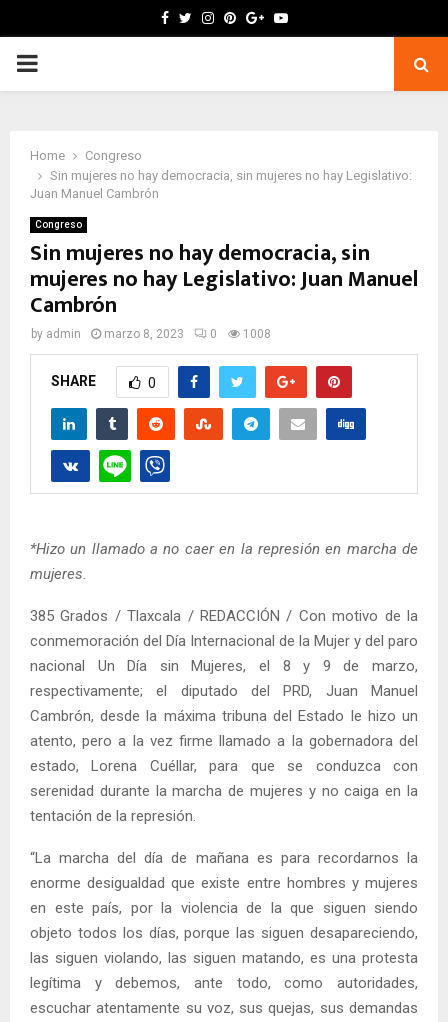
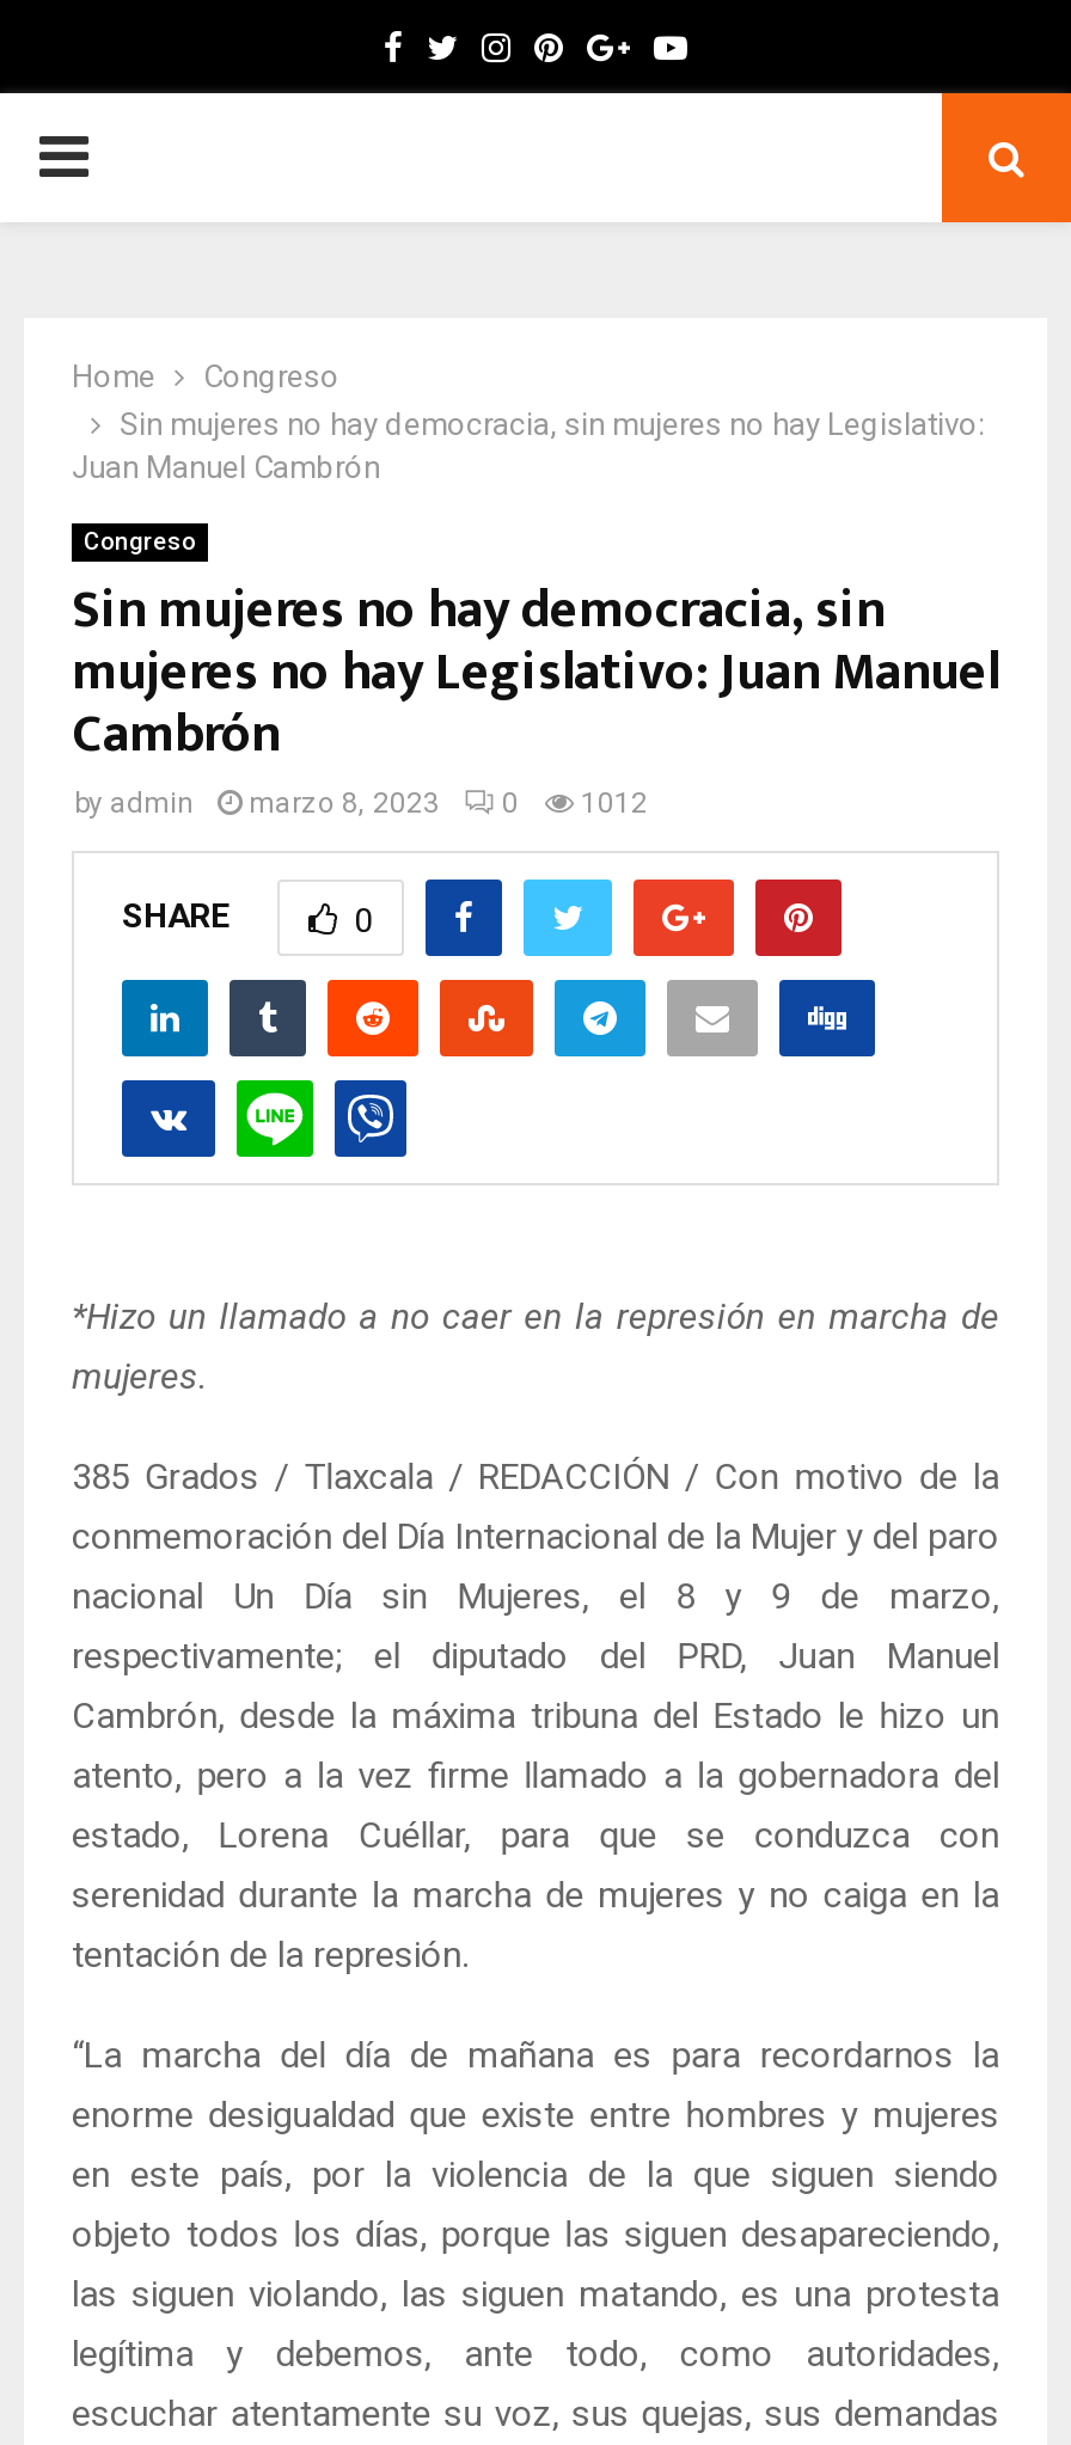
- by admin marzo 8, 2023 0 1008
+ by admin marzo 8, 2023 0 1012
